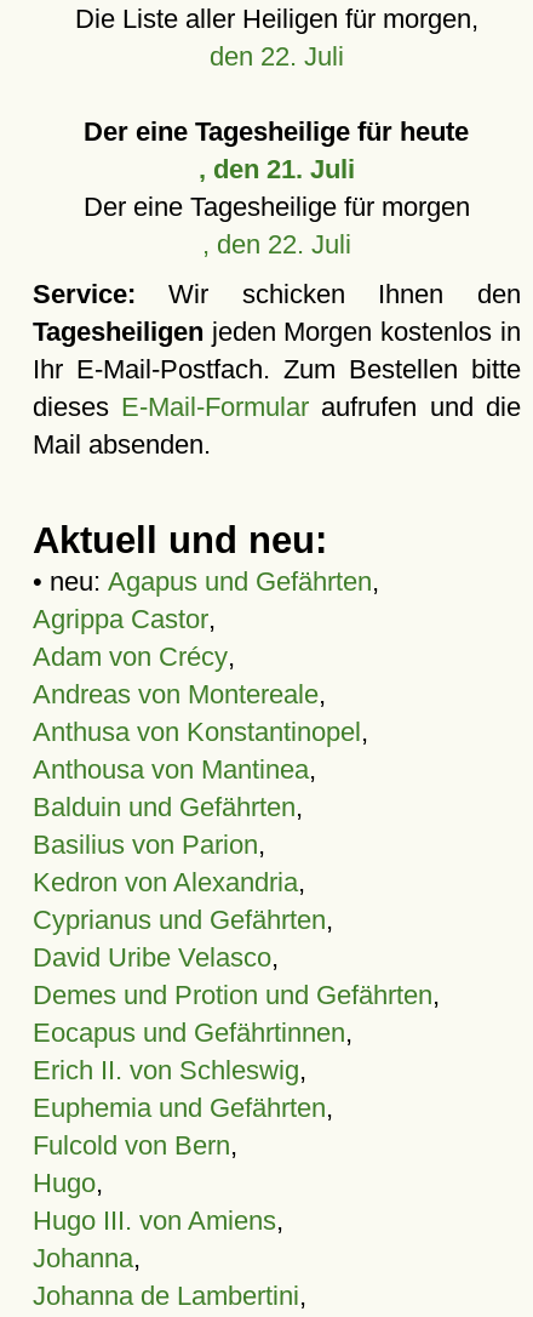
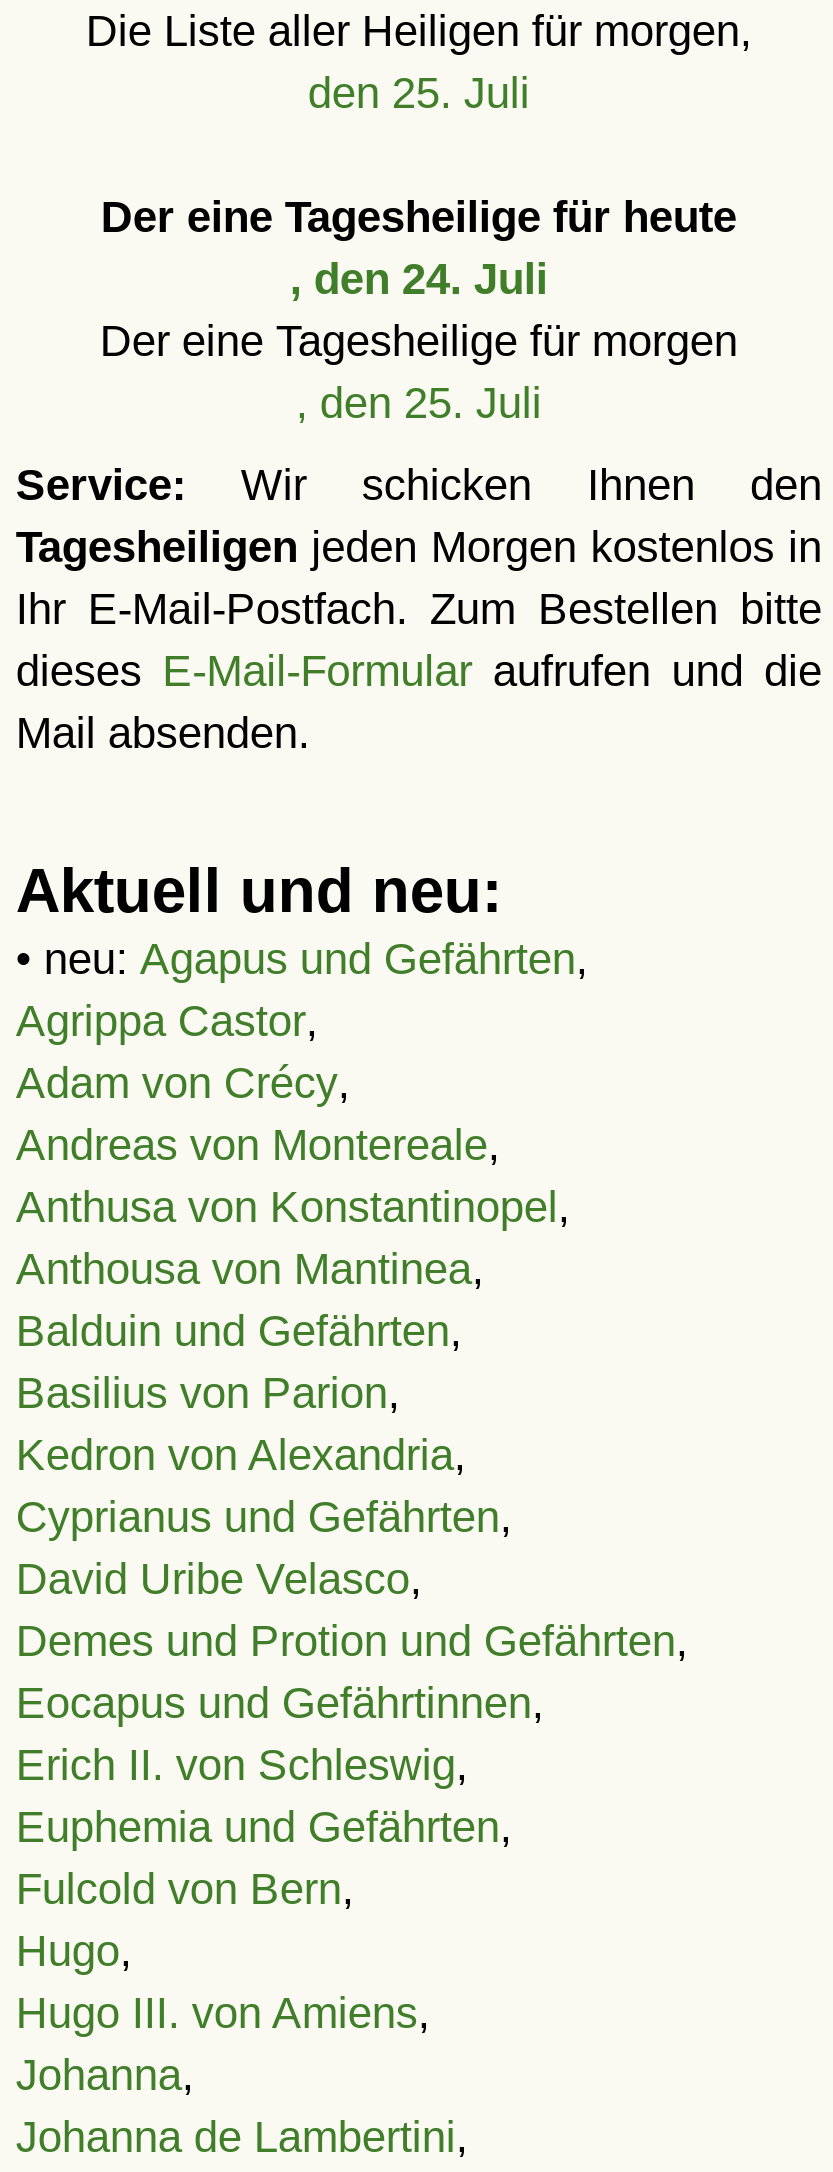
- den 22. Juli
+ den 25. Juli

- , den 21. Juli
+ , den 24. Juli

- , den 22. Juli
+ , den 25. Juli
